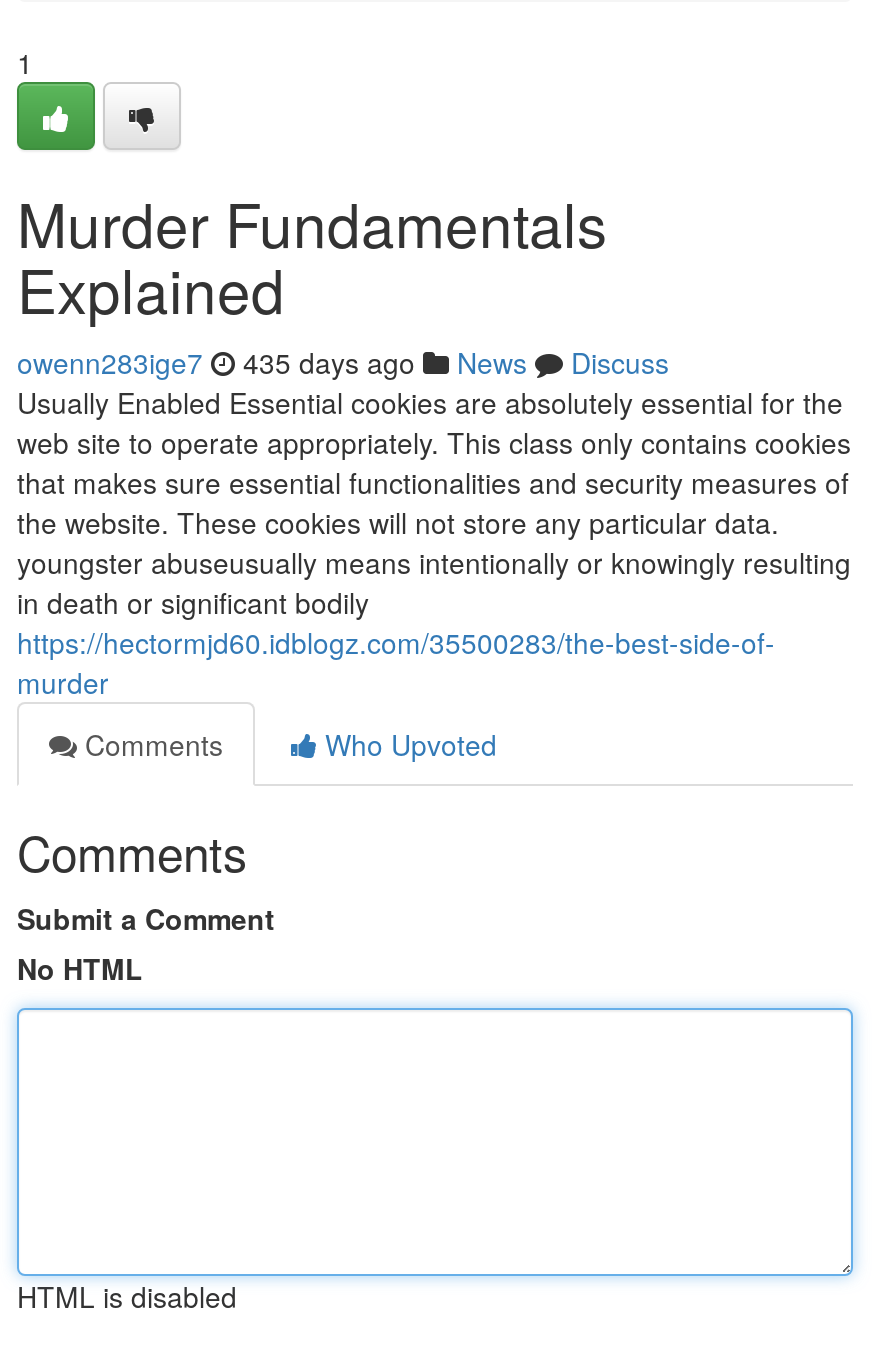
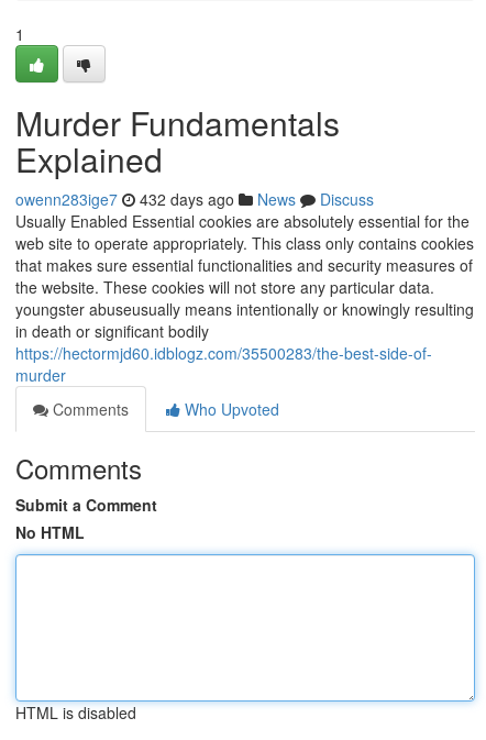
- owenn283ige7 435 days ago News Discuss
+ owenn283ige7 432 days ago News Discuss
